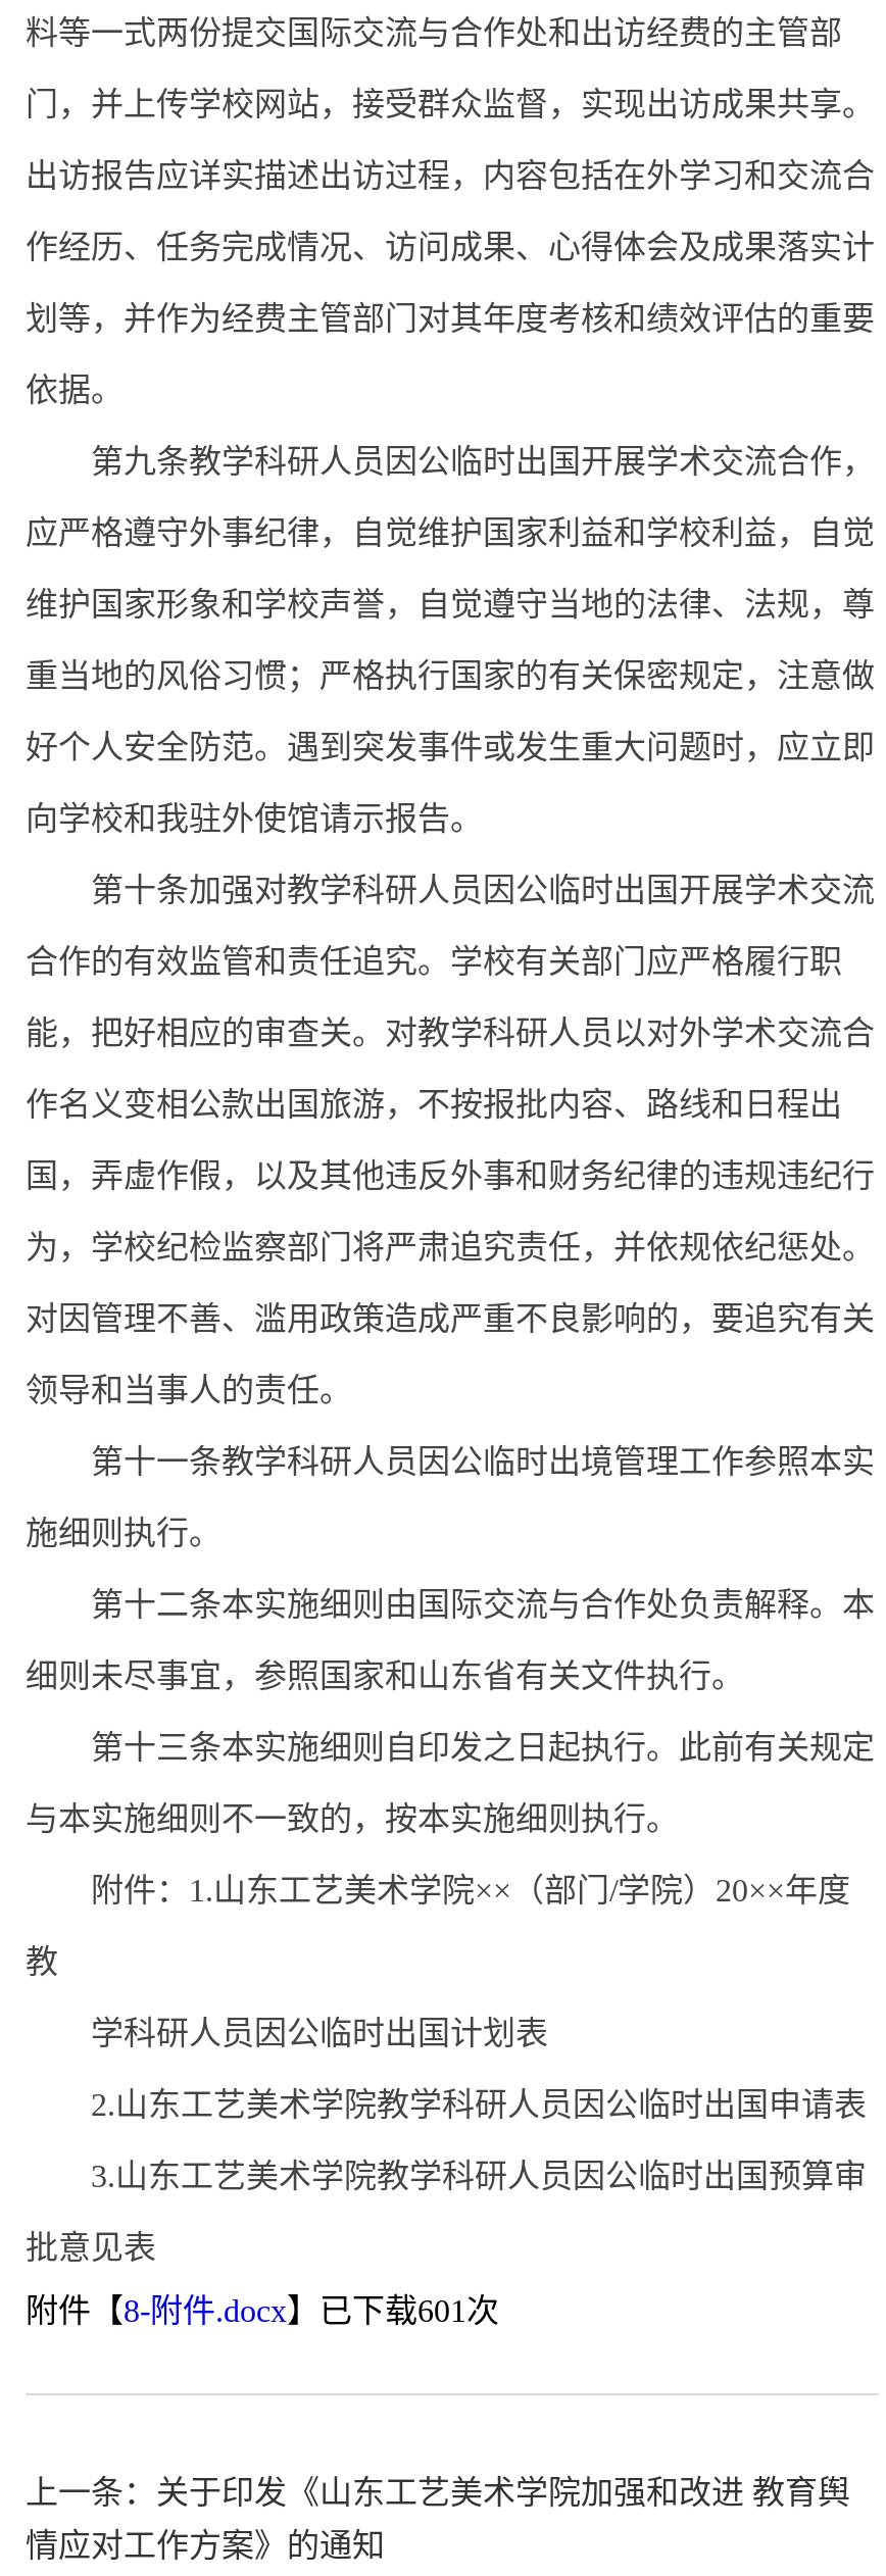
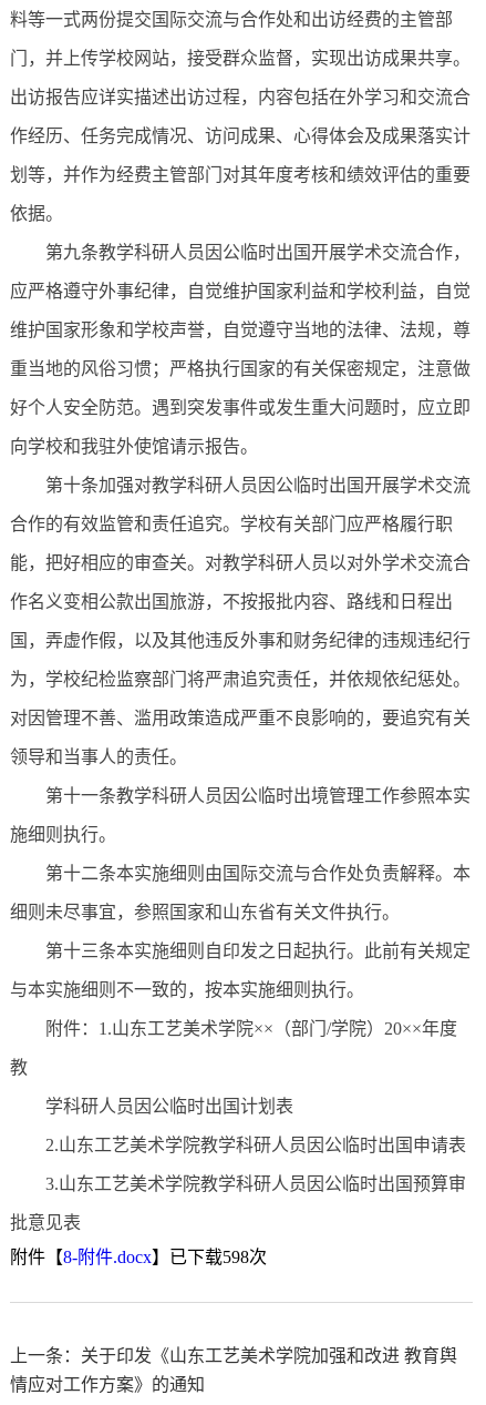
- 附件【8-附件.docx】已下载601次
+ 附件【8-附件.docx】已下载598次
